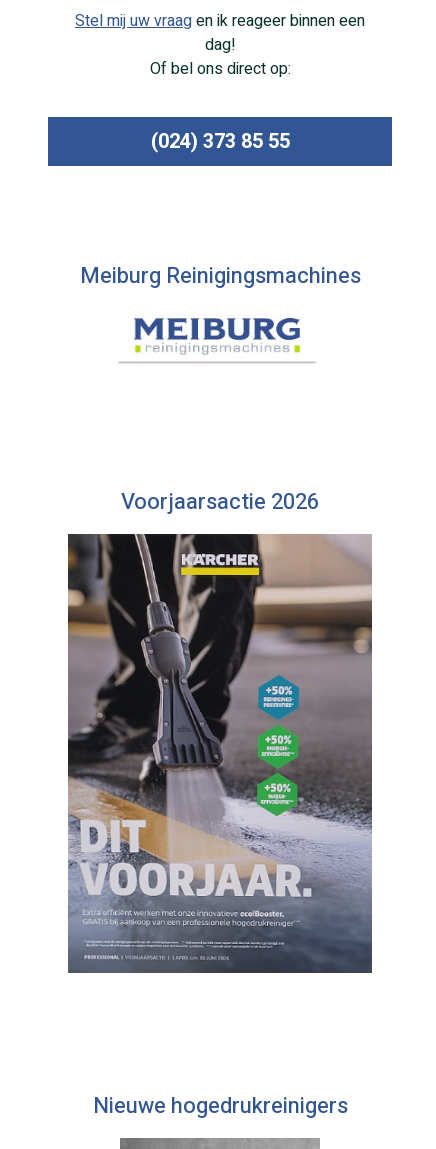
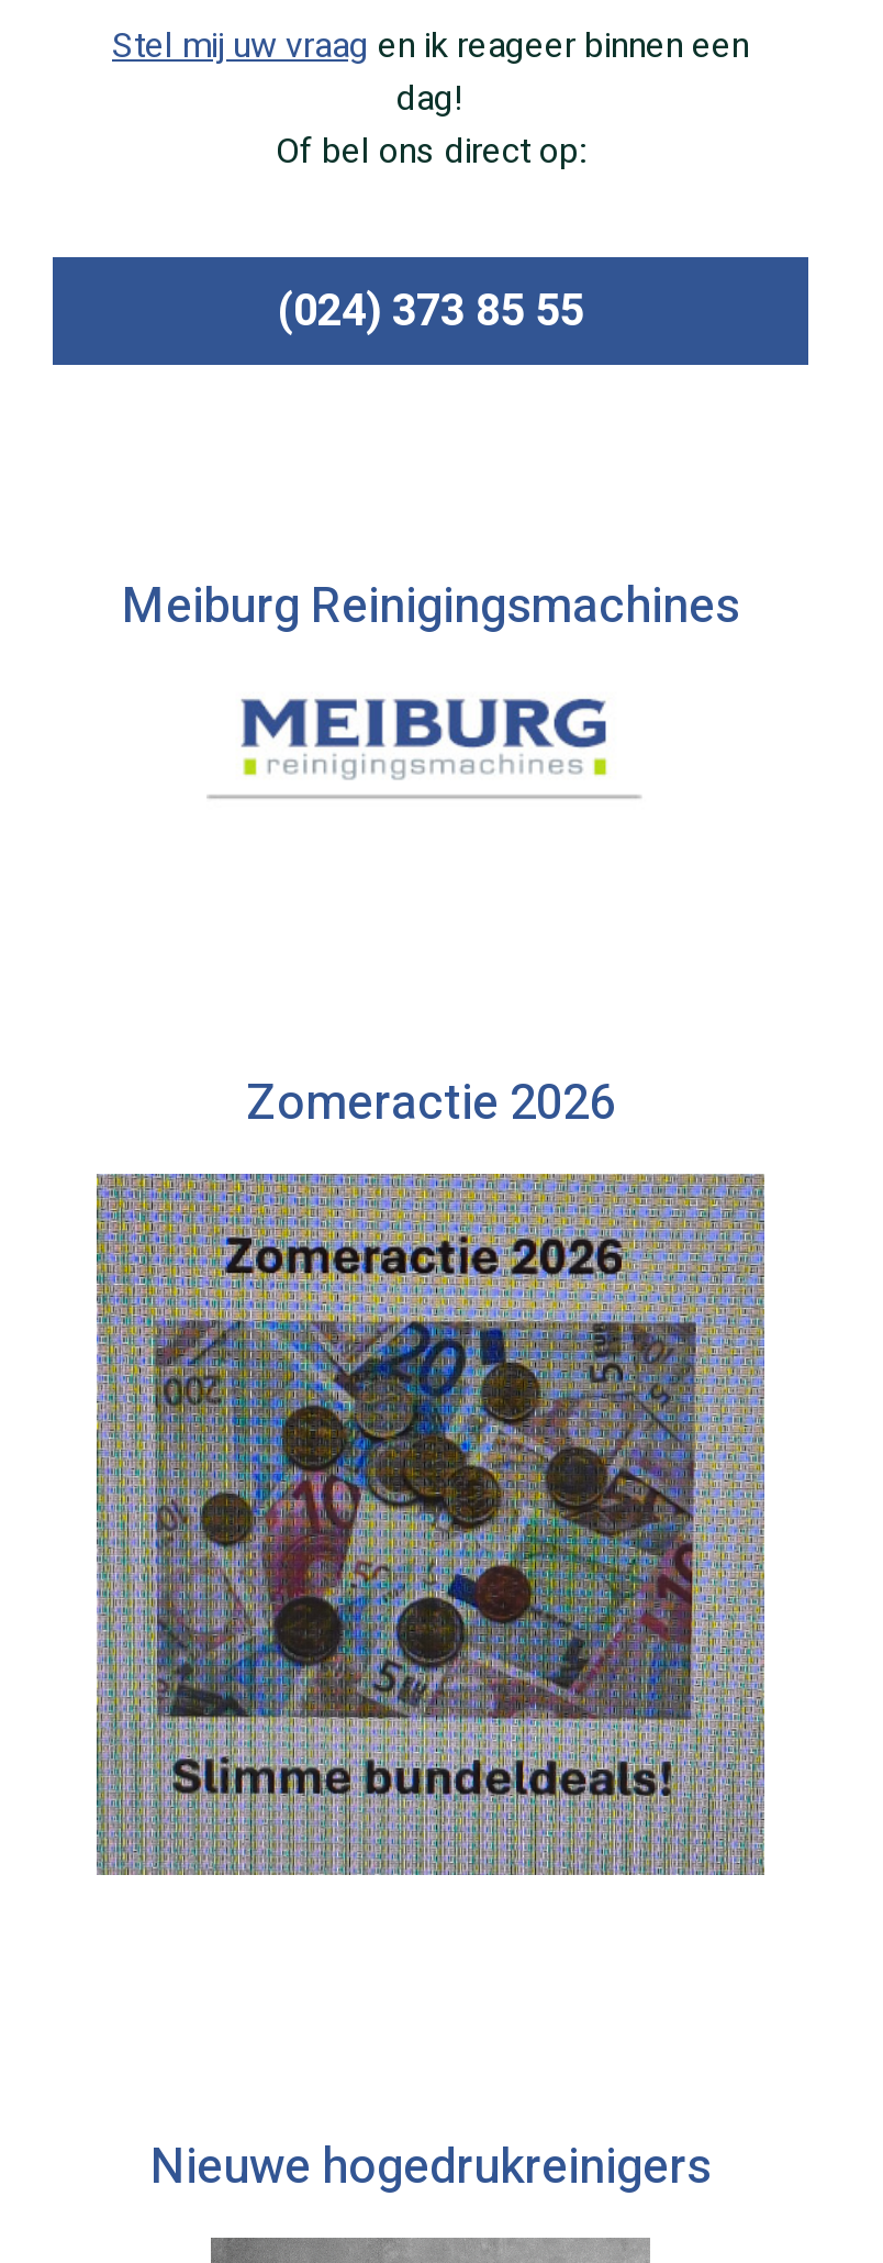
- Voorjaarsactie 2026
+ Zomeractie 2026

- [image]
+ [image]
